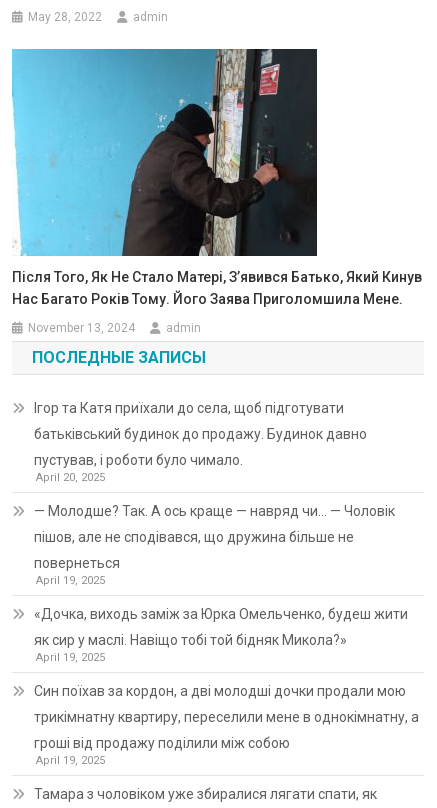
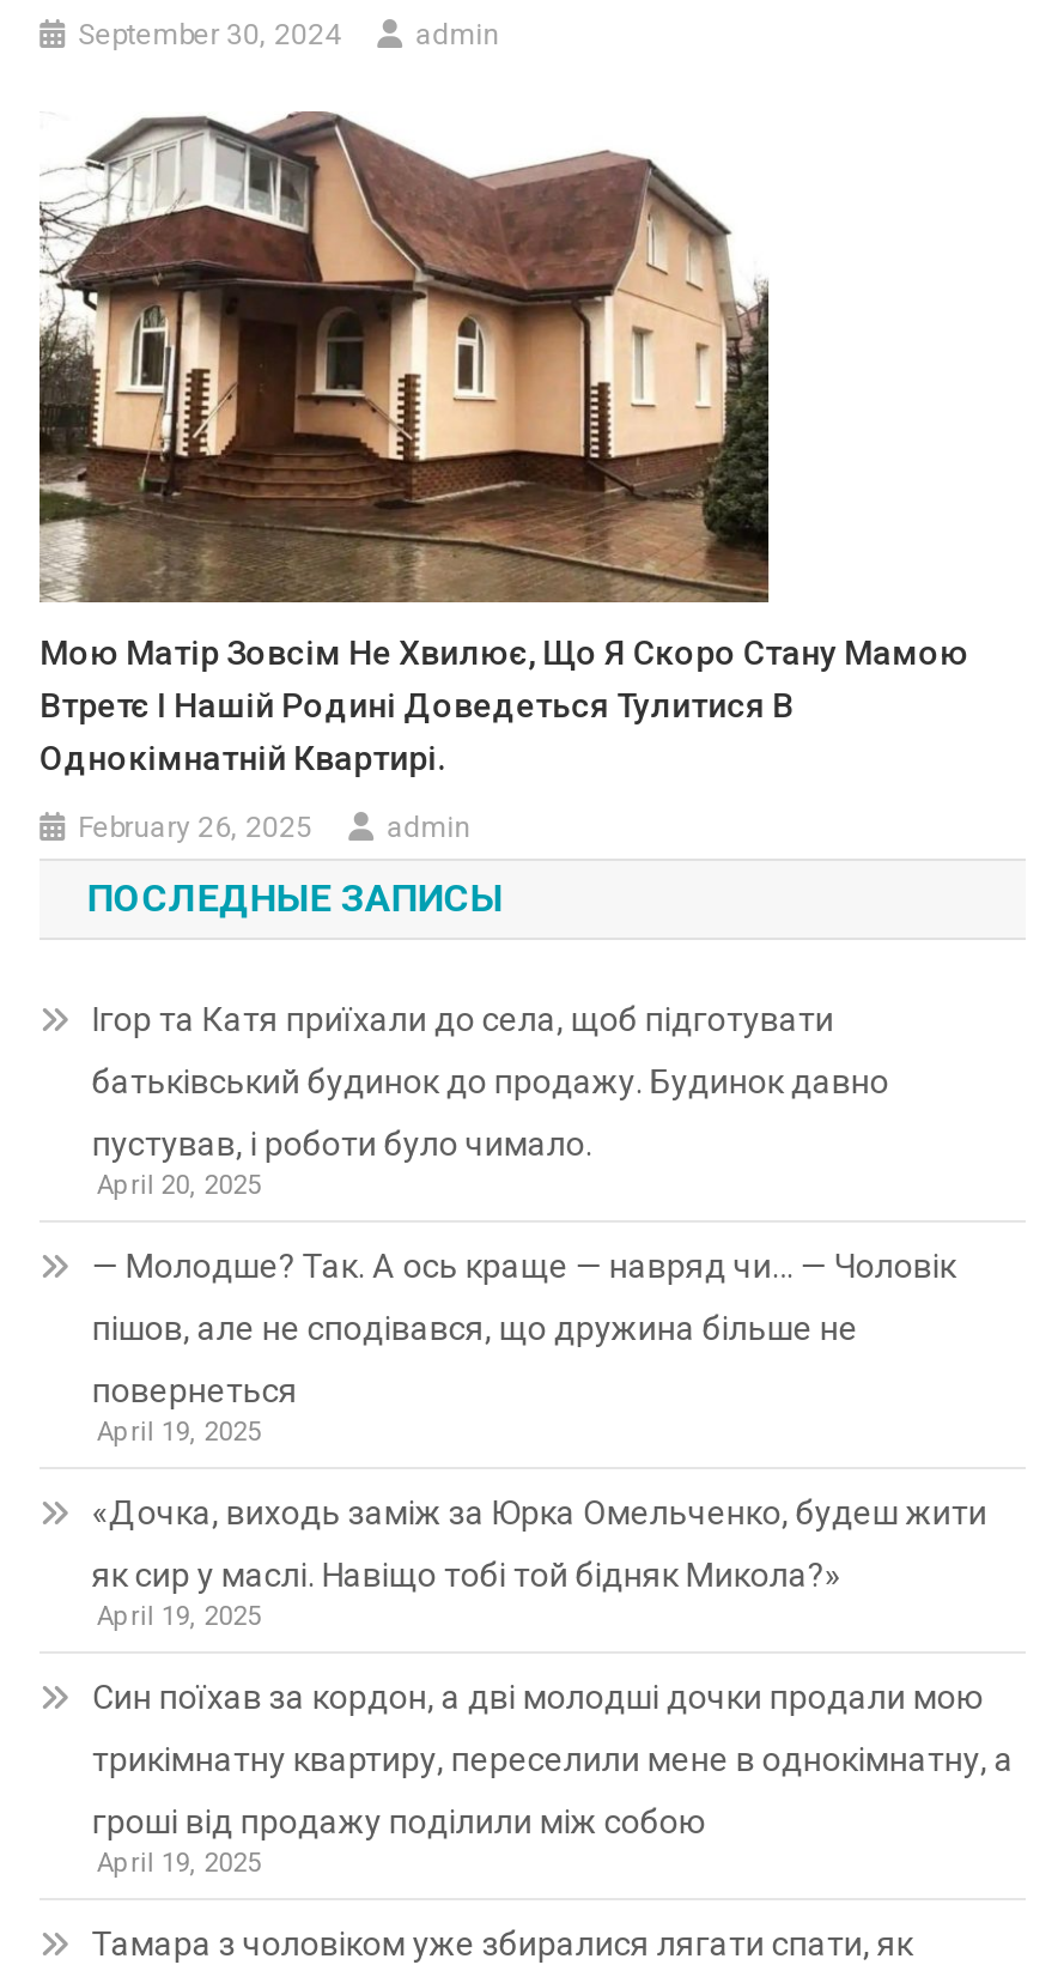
- May 28, 2022
+ September 30, 2024

- [image]
- Після Того, Як Не Стало Матері, З’явився Батько, Який Кинув
- Нас Багато Років Тому. Його Заява Приголомшила Мене.
+ [image]
+ Мою Матір Зовсім Не Хвилює, Що Я Скоро Стану Мамою
+ Втретє І Нашій Родині Доведеться Тулитися В
+ Однокімнатній Квартирі.

- November 13, 2024
+ February 26, 2025
